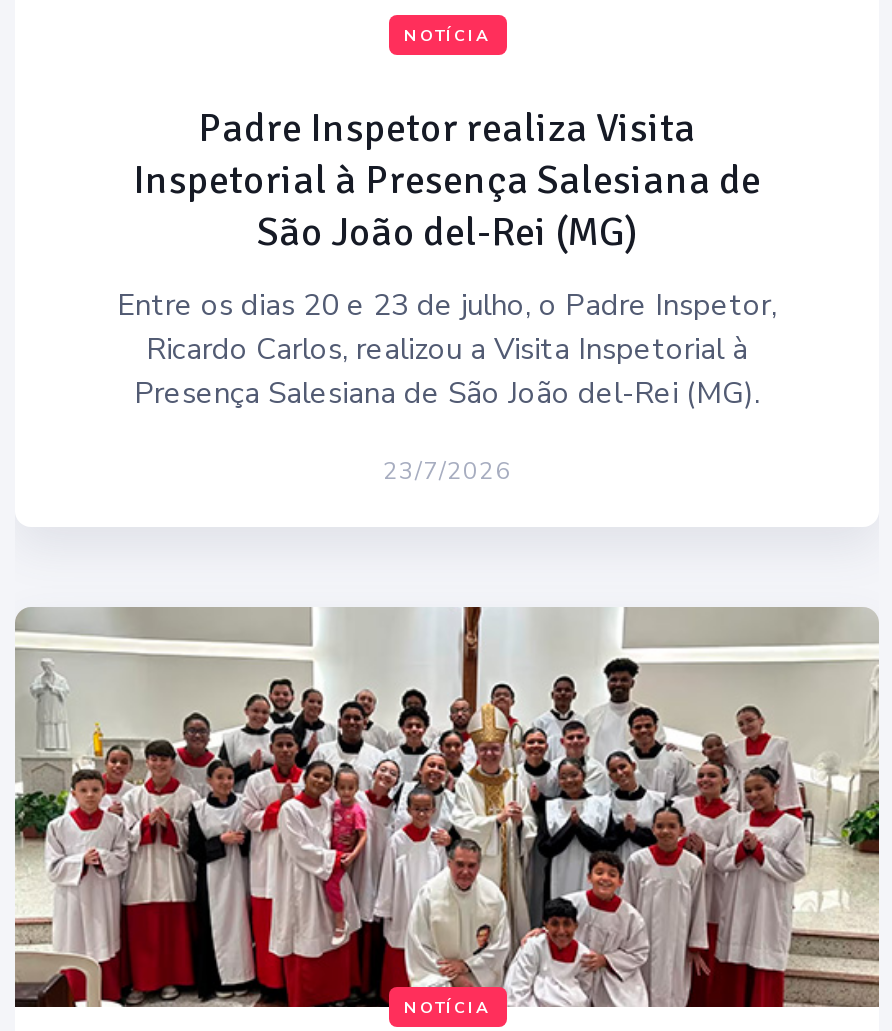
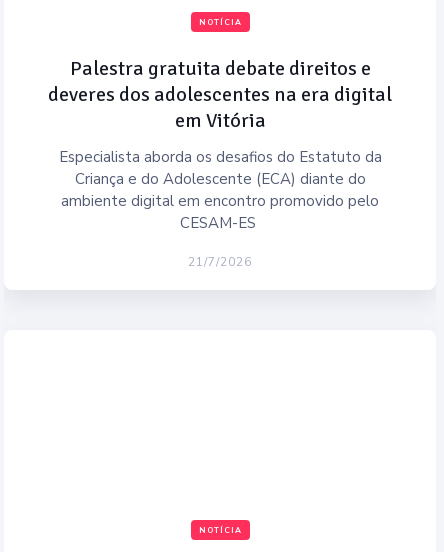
- Padre Inspetor realiza Visita
- Inspetorial à Presença Salesiana de
- São João del-Rei (MG)
+ Palestra gratuita debate direitos e
+ deveres dos adolescentes na era digital
+ em Vitória

- Entre os dias 20 e 23 de julho, o Padre Inspetor,
- Ricardo Carlos, realizou a Visita Inspetorial à
- Presença Salesiana de São João del-Rei (MG).
+ Especialista aborda os desafios do Estatuto da
+ Criança e do Adolescente (ECA) diante do
+ ambiente digital em encontro promovido pelo
+ CESAM-ES

- 23/7/2026
+ 21/7/2026

- [image]
